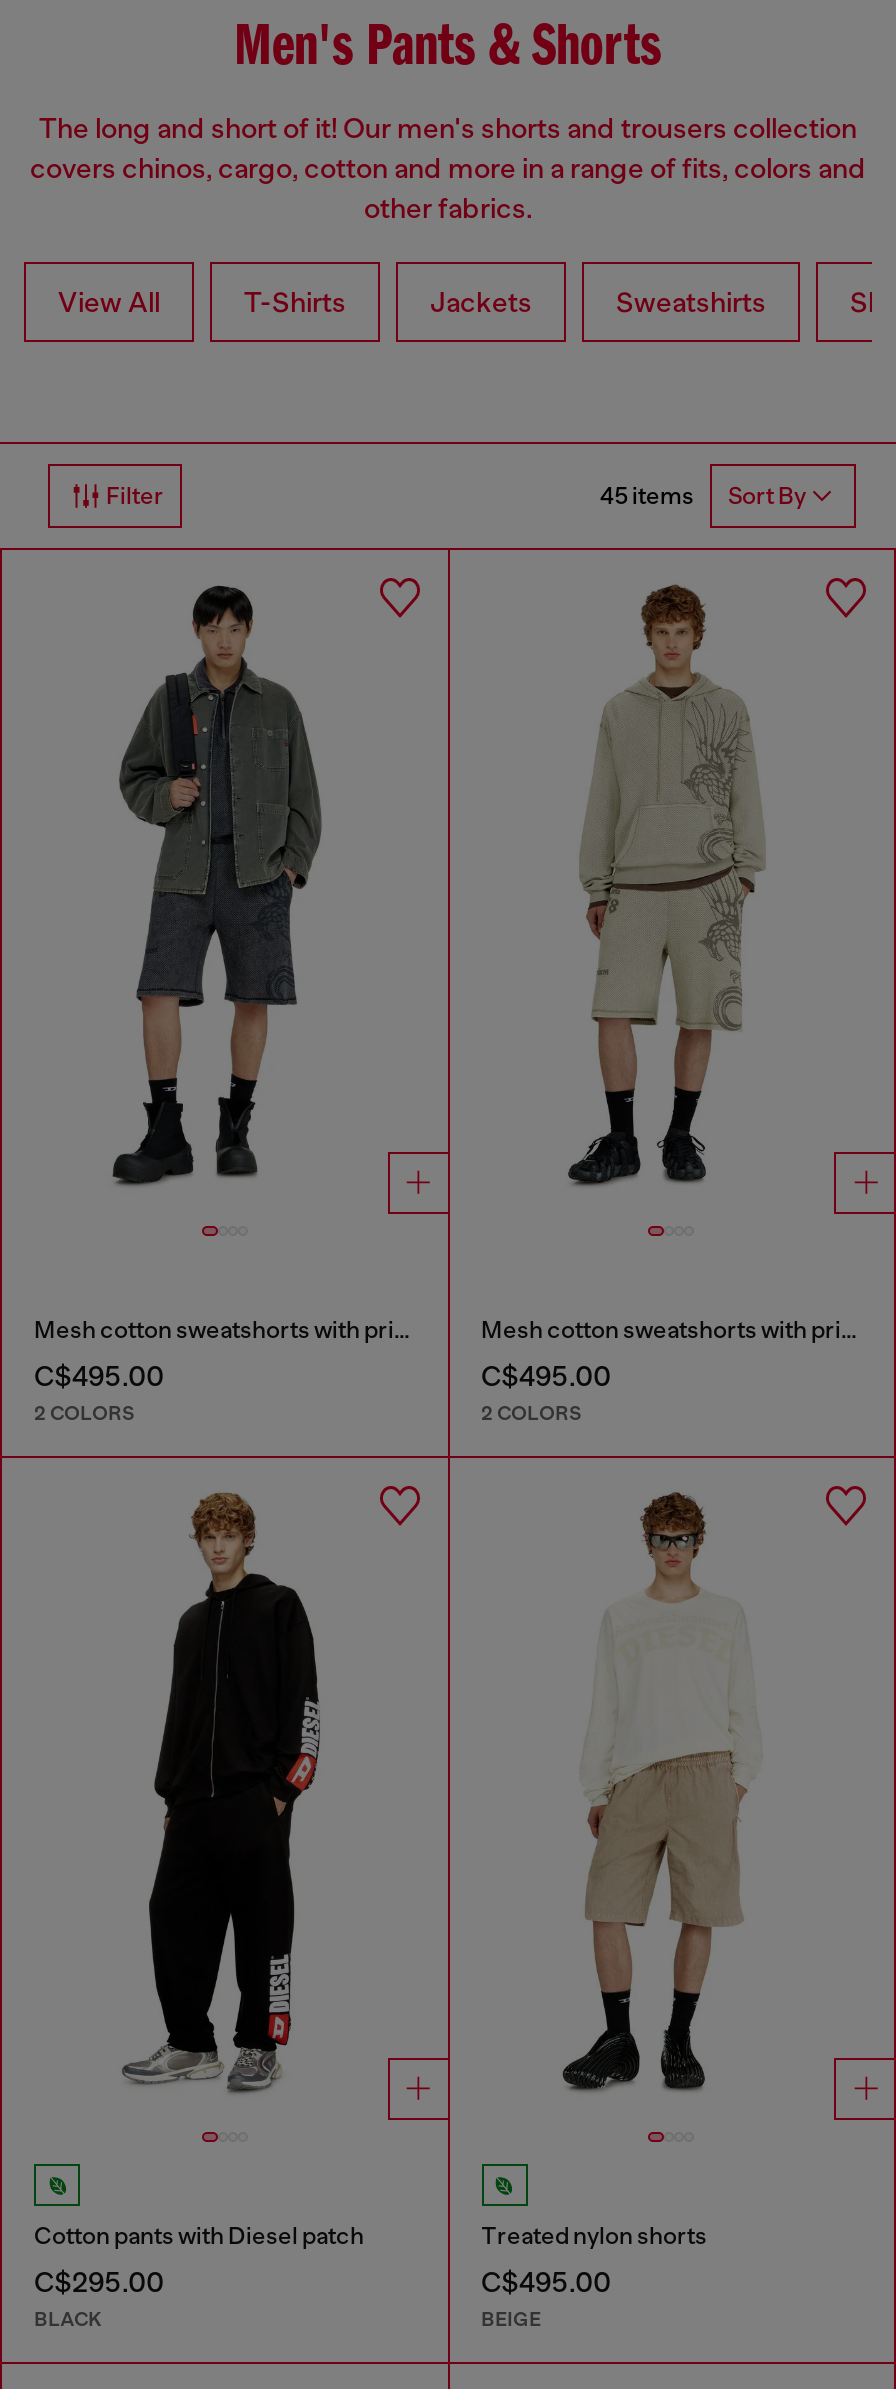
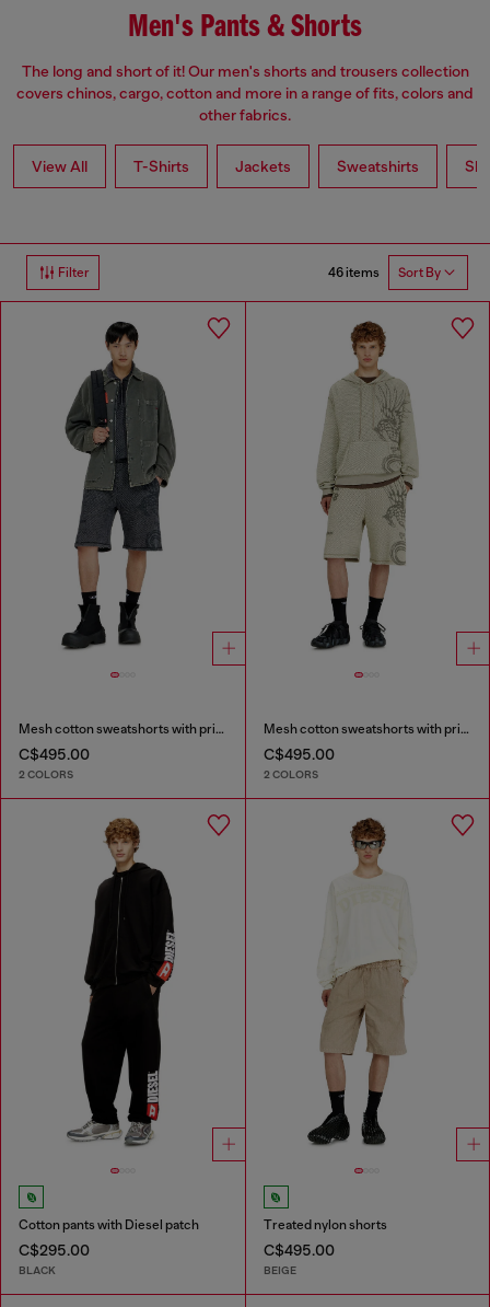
- 45 items Sort By
+ 46 items Sort By
